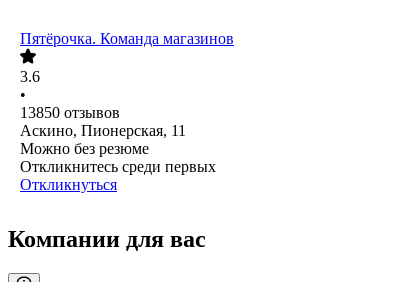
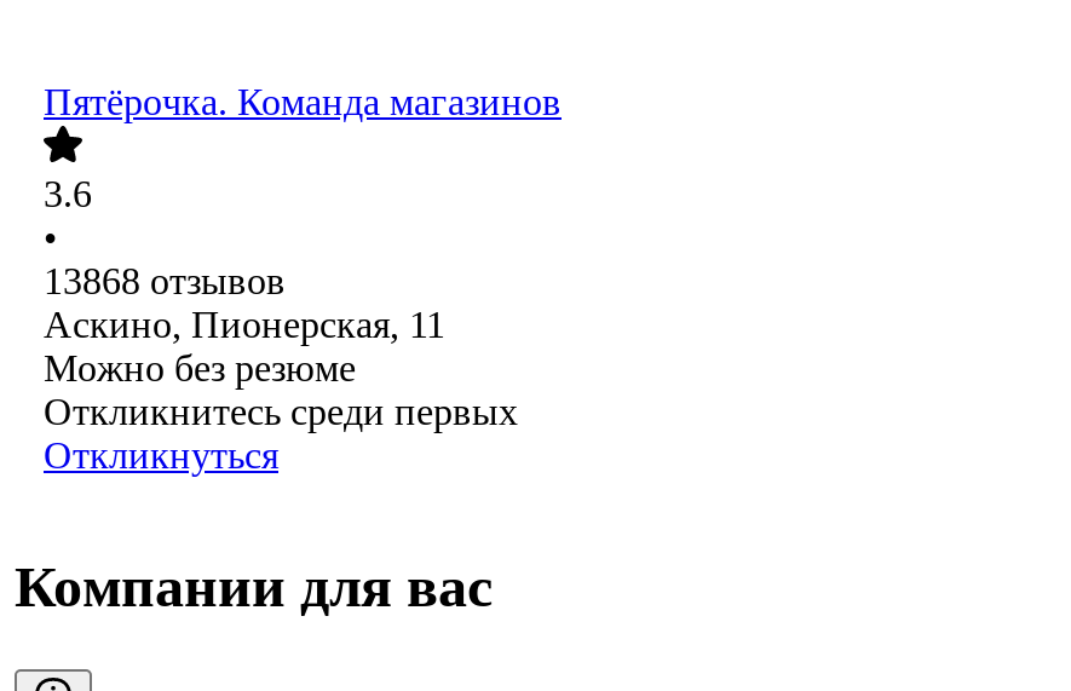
- 13850 отзывов
+ 13868 отзывов
